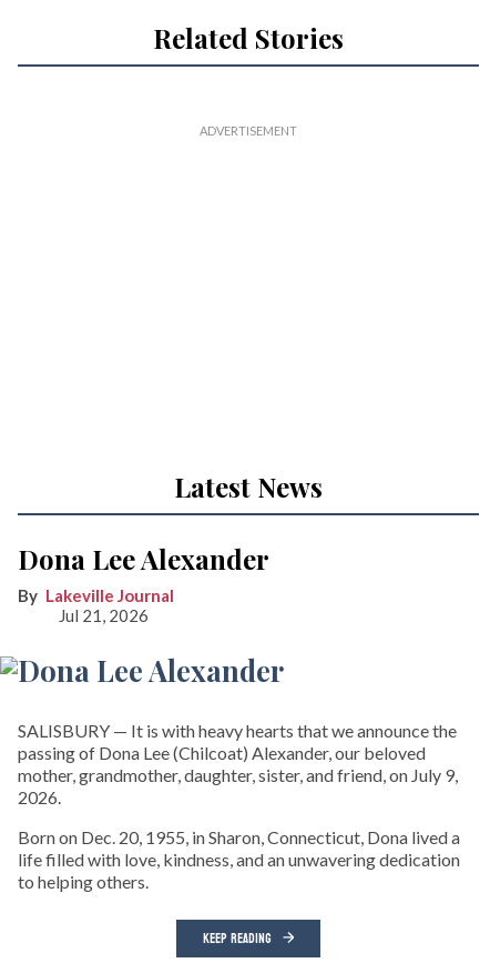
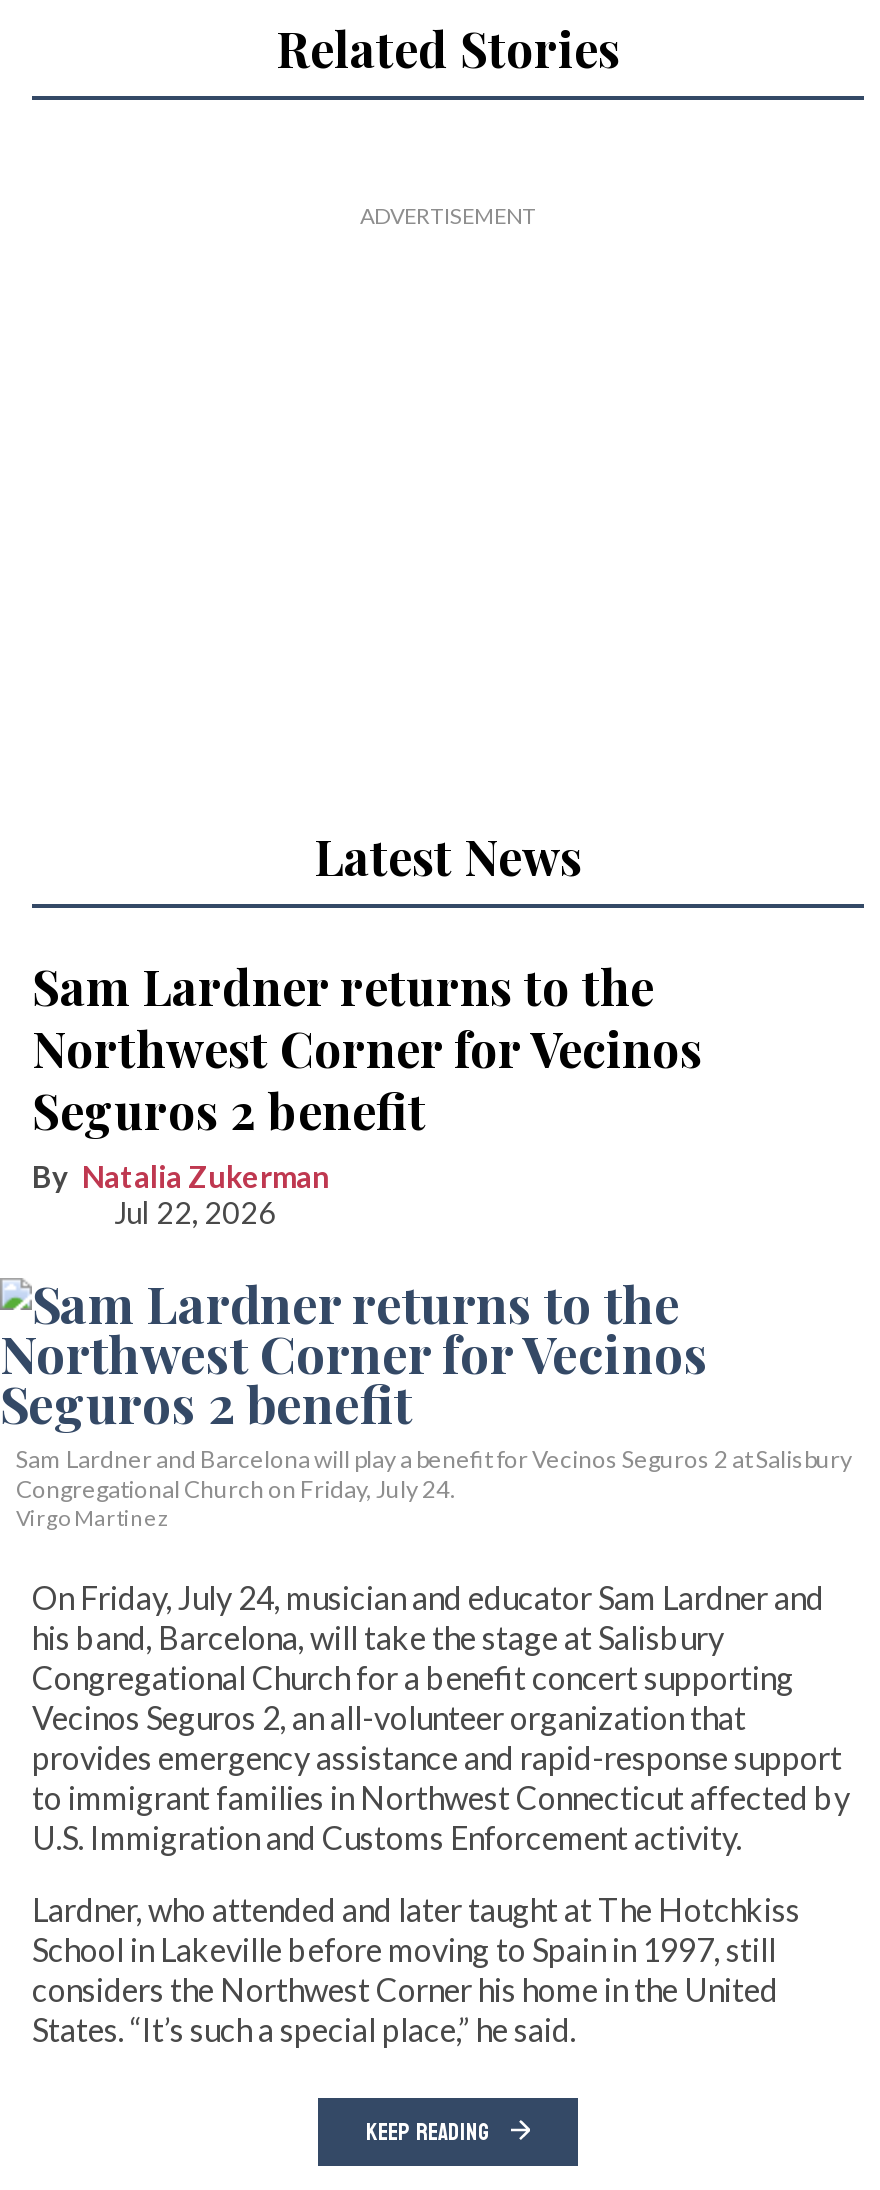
- Dona Lee Alexander
- Lakeville Journal
- Jul 21, 2026
+ Sam Lardner returns to the
+ Northwest Corner for Vecinos
+ Seguros 2 benefit
+ Natalia Zukerman
+ Jul 22, 2026

- SALISBURY — It is with heavy hearts that we announce the
- passing of Dona Lee (Chilcoat) Alexander, our beloved
- mother, grandmother, daughter, sister, and friend, on July 9,
- 2026.
- Born on Dec. 20, 1955, in Sharon, Connecticut, Dona lived a
- life filled with love, kindness, and an unwavering dedication
- to helping others.
+ Sam Lardner and Barcelona will play a benefit for Vecinos Seguros 2 at Salisbury
+ Congregational Church on Friday, July 24.
+ Virgo Martinez
+ On Friday, July 24, musician and educator Sam Lardner and
+ his band, Barcelona, will take the stage at Salisbury
+ Congregational Church for a benefit concert supporting
+ Vecinos Seguros 2, an all-volunteer organization that
+ provides emergency assistance and rapid-response support
+ to immigrant families in Northwest Connecticut affected by
+ U.S. Immigration and Customs Enforcement activity.
+ Lardner, who attended and later taught at The Hotchkiss
+ School in Lakeville before moving to Spain in 1997, still
+ considers the Northwest Corner his home in the United
+ States. “It’s such a special place,” he said.
